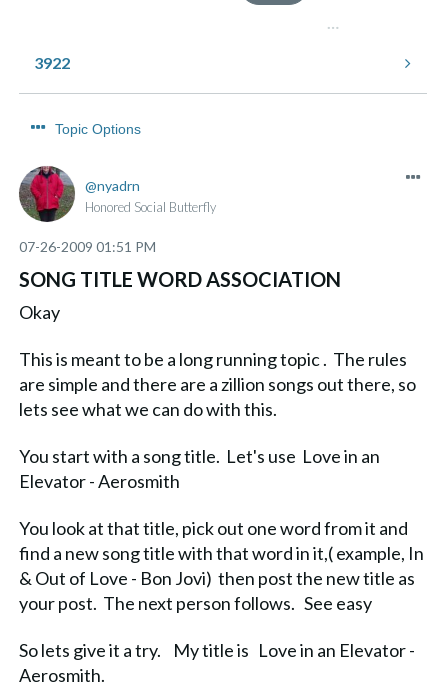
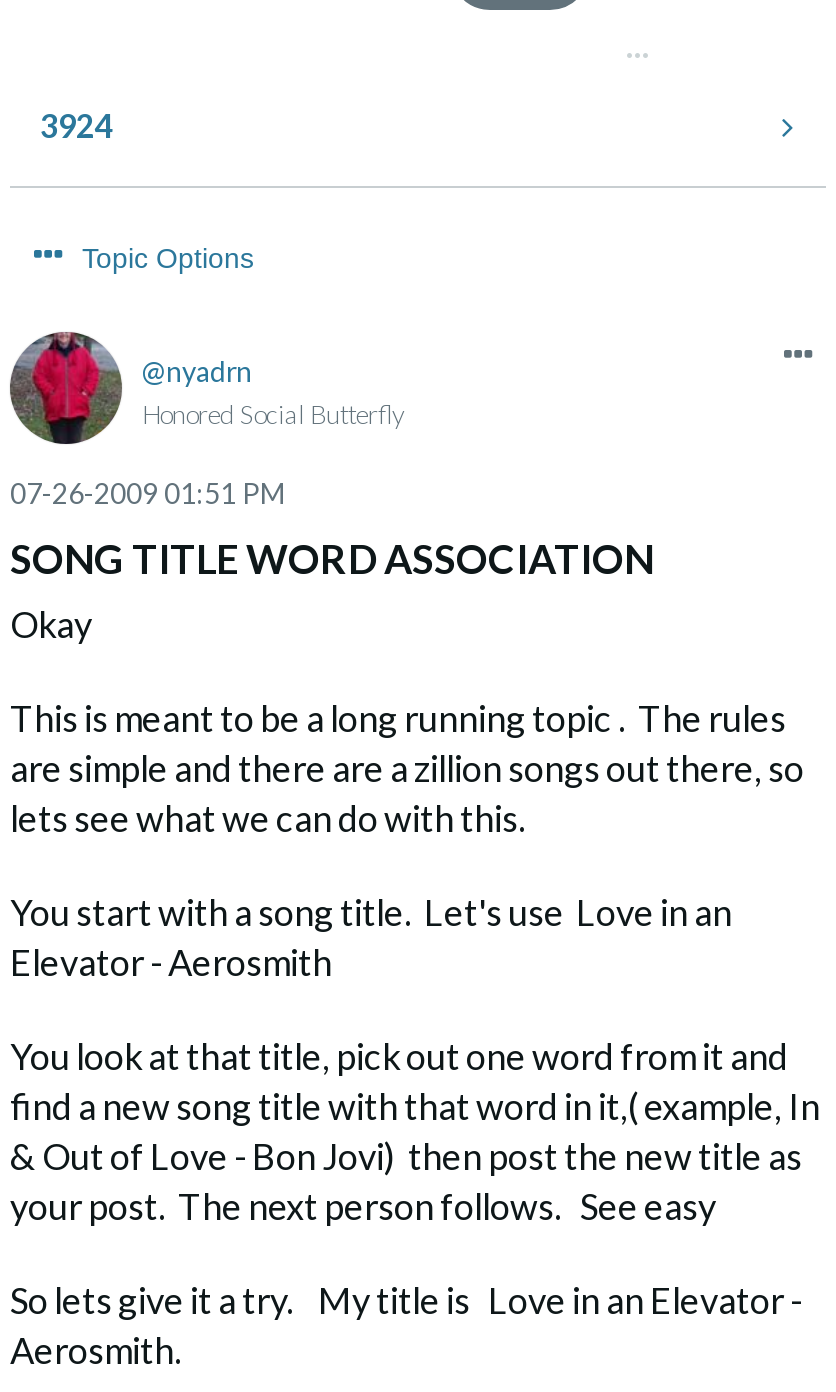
- 3922
+ 3924
